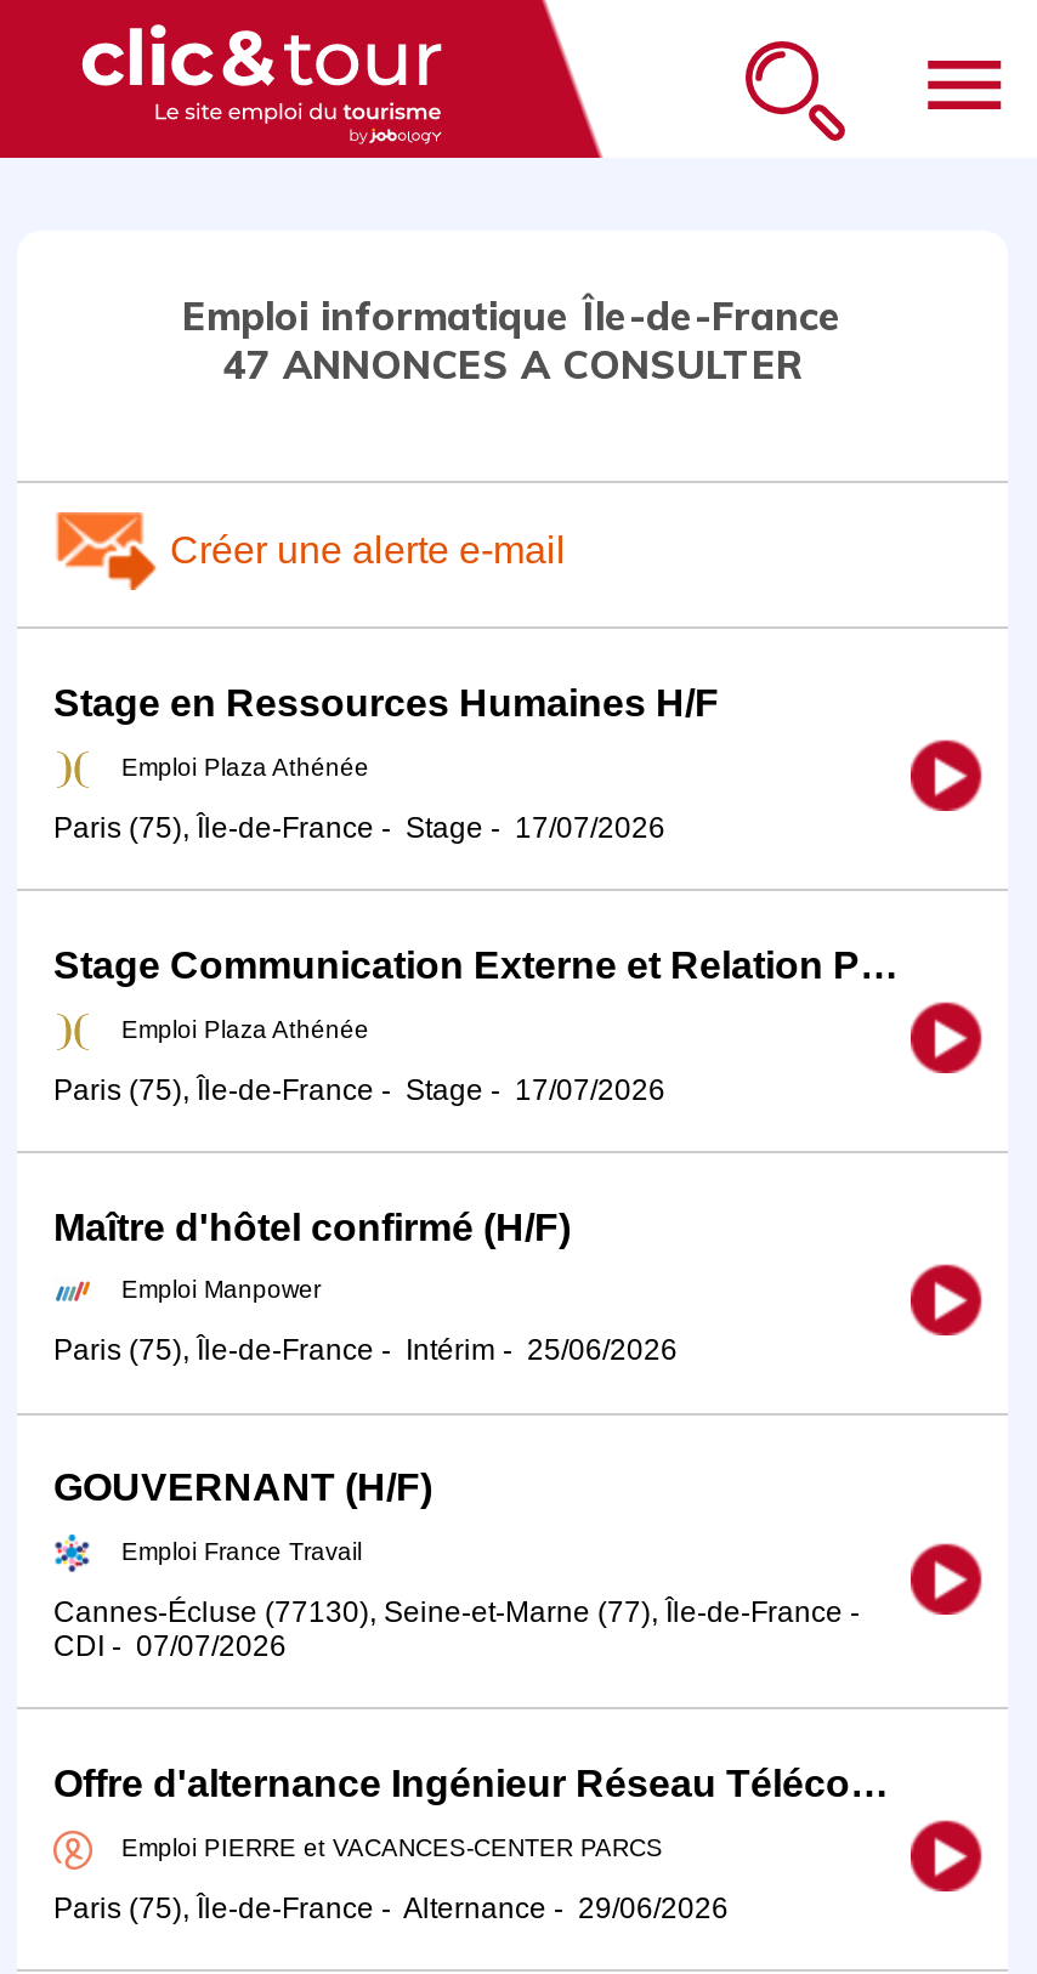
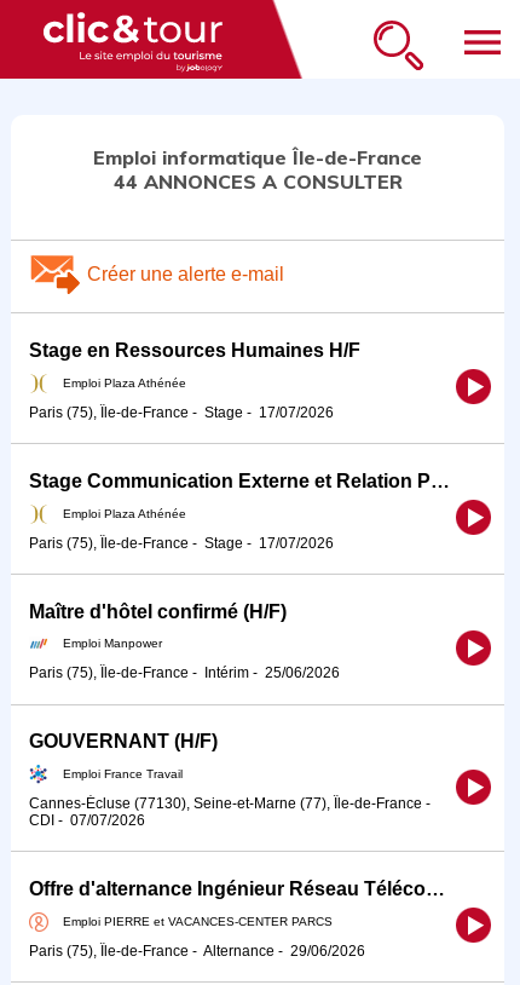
- 47 ANNONCES A CONSULTER
+ 44 ANNONCES A CONSULTER
